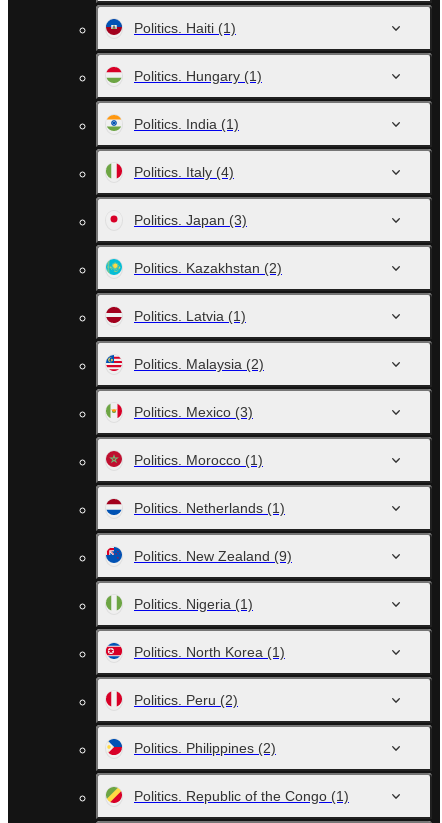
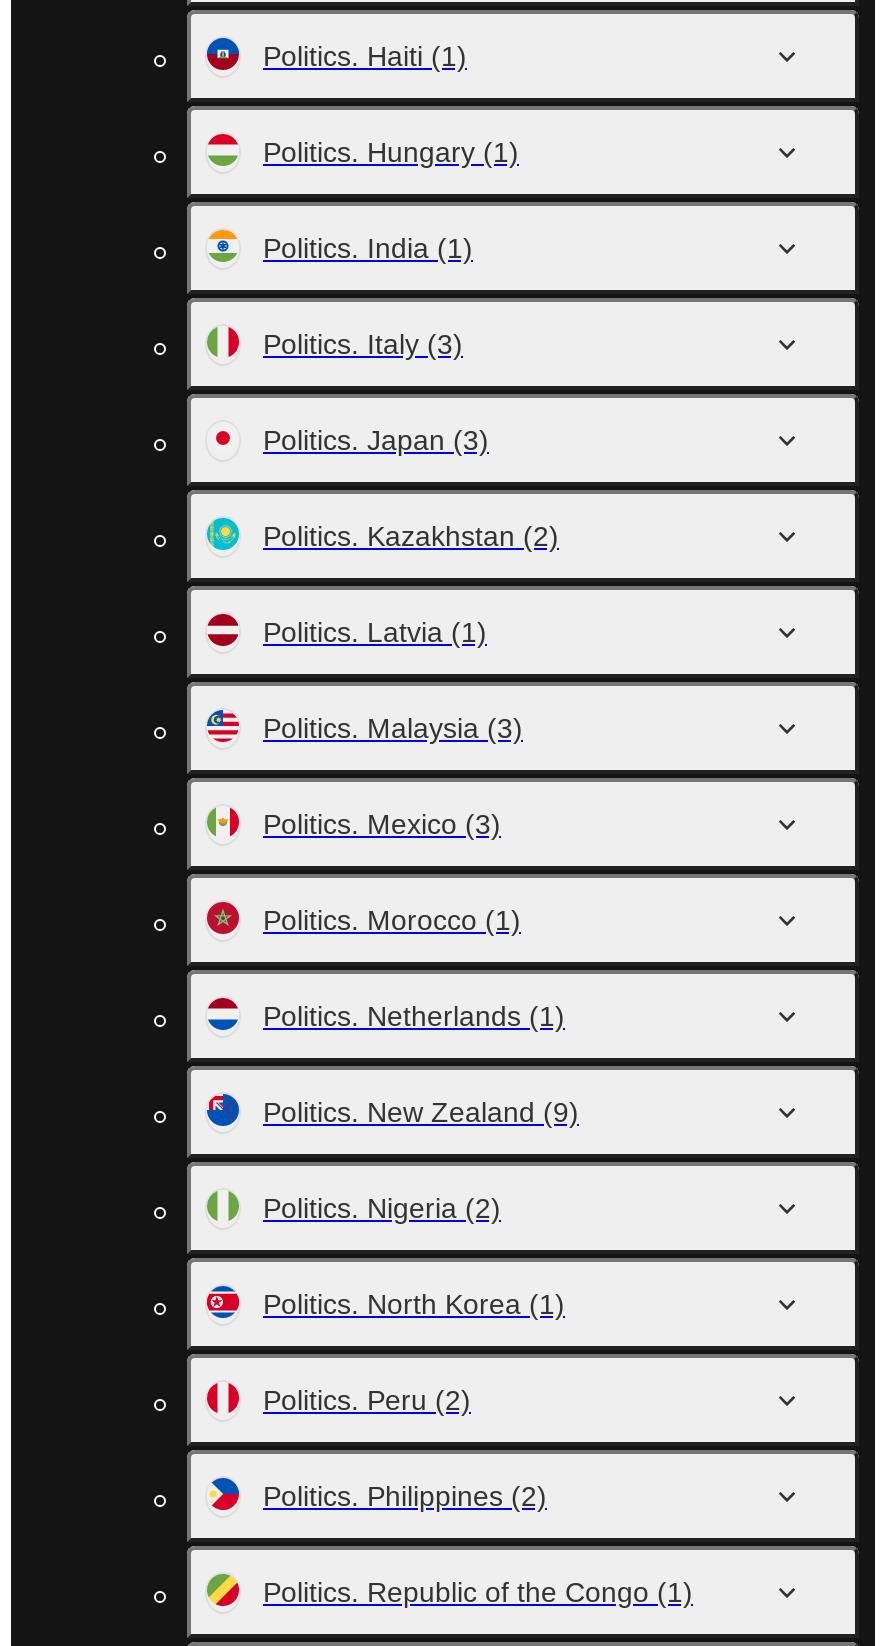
- Politics. Italy (4)
+ Politics. Italy (3)

- Politics. Malaysia (2)
+ Politics. Malaysia (3)

- Politics. Nigeria (1)
+ Politics. Nigeria (2)
